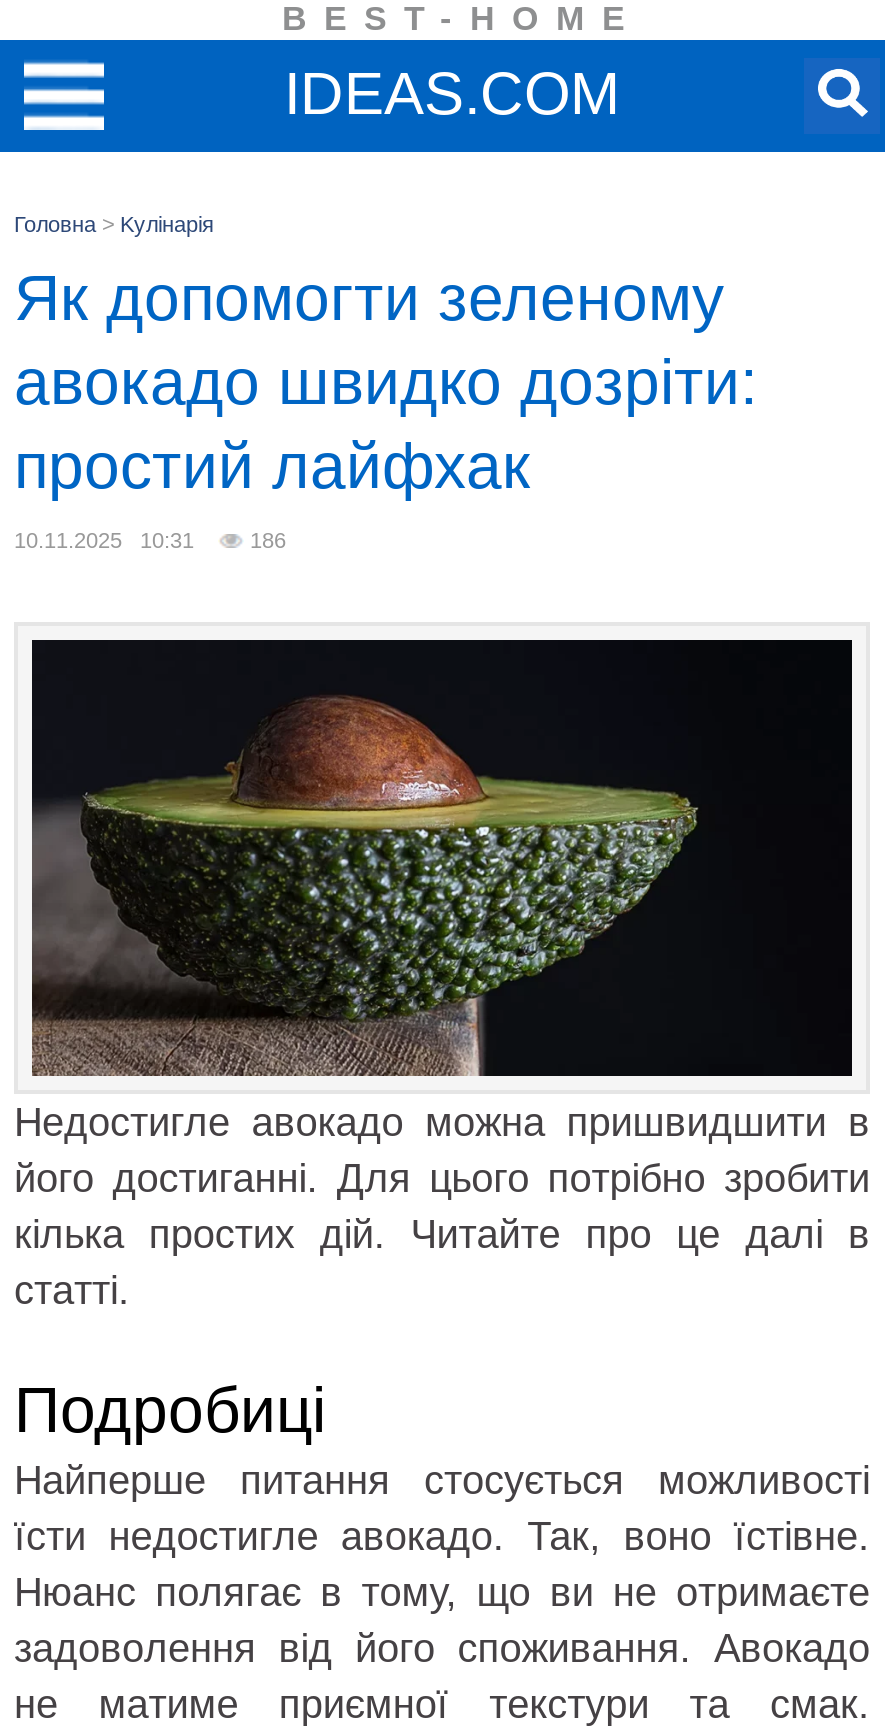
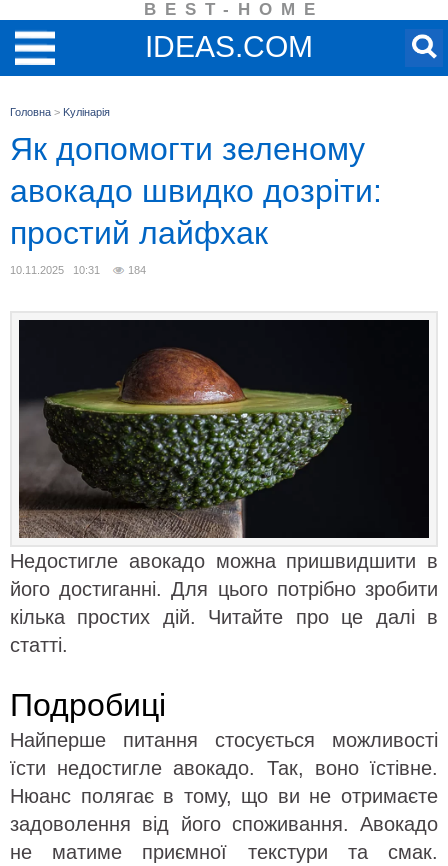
- 10.11.2025 10:31 186
+ 10.11.2025 10:31 184
